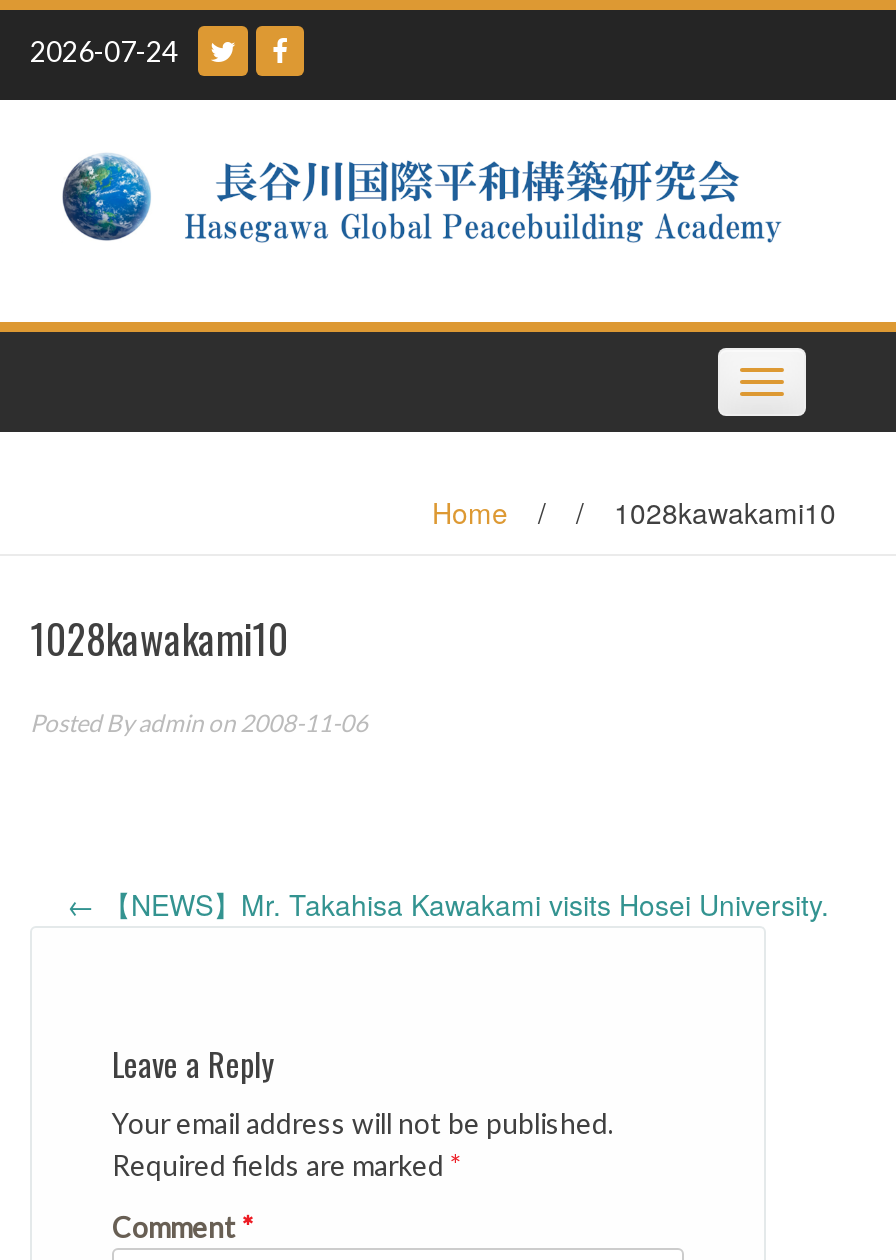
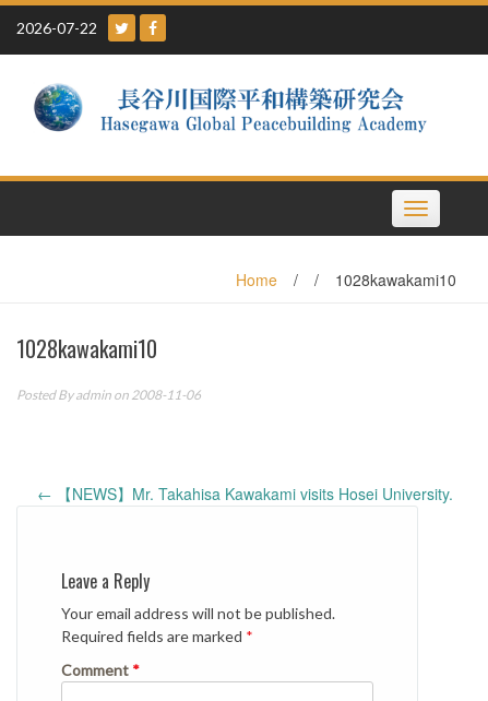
- 2026-07-24
+ 2026-07-22
